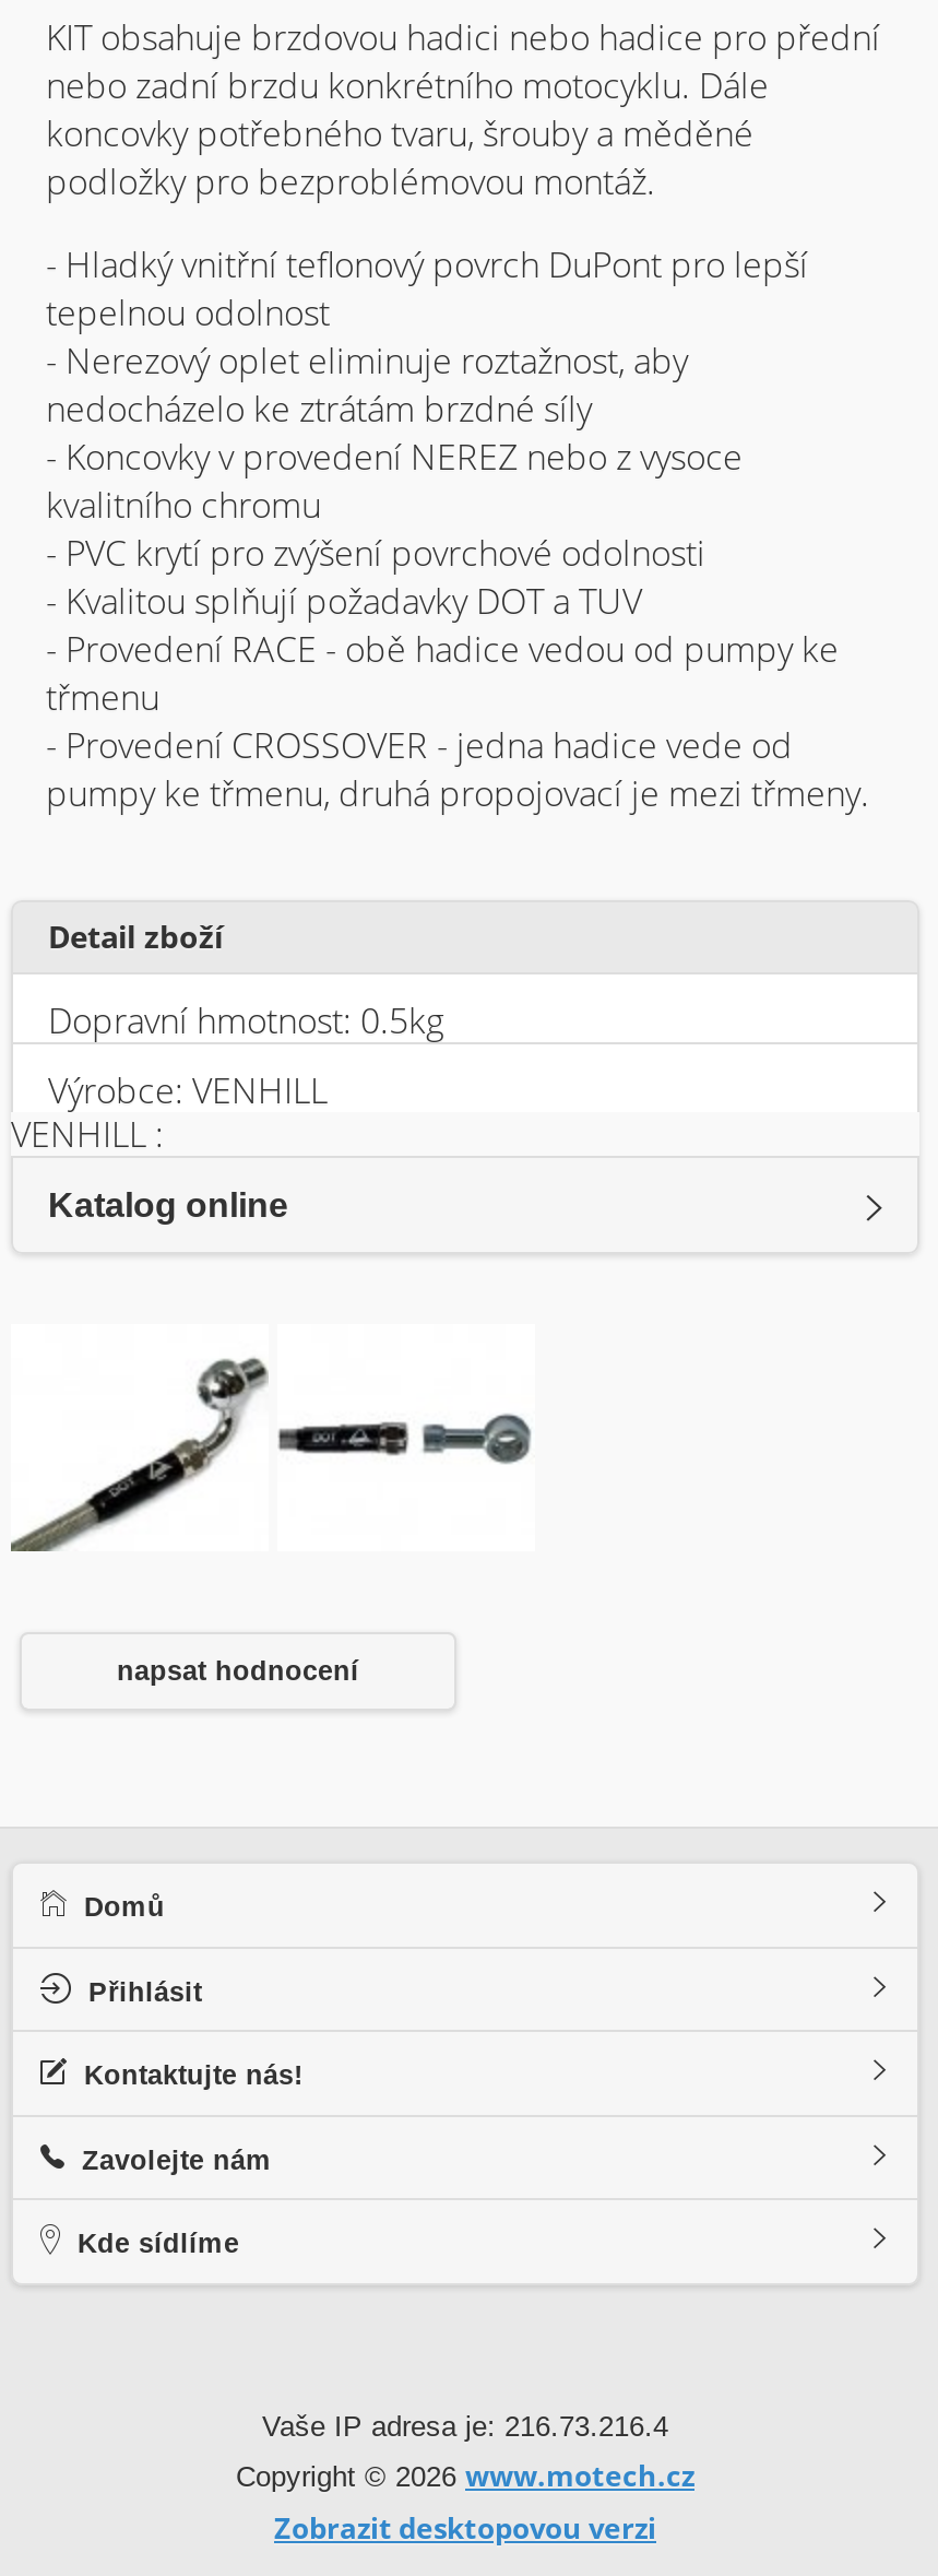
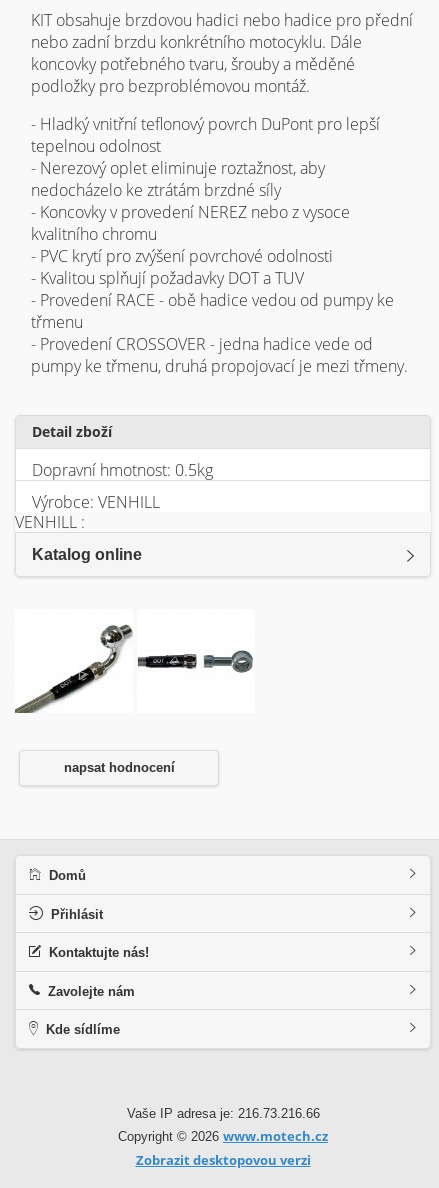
- Vaše IP adresa je: 216.73.216.4
+ Vaše IP adresa je: 216.73.216.66
